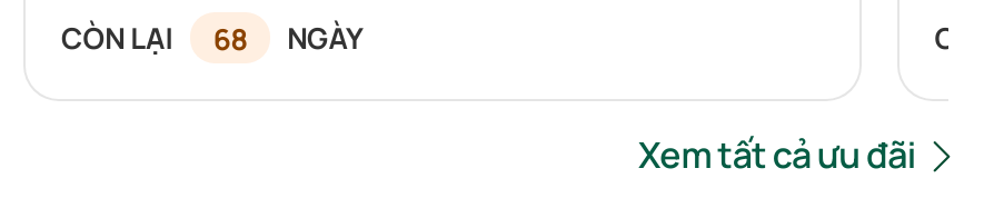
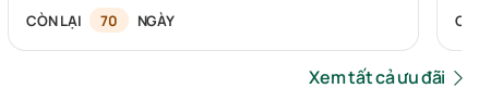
- CÒN LẠI 68 NGÀY
+ CÒN LẠI 70 NGÀY
